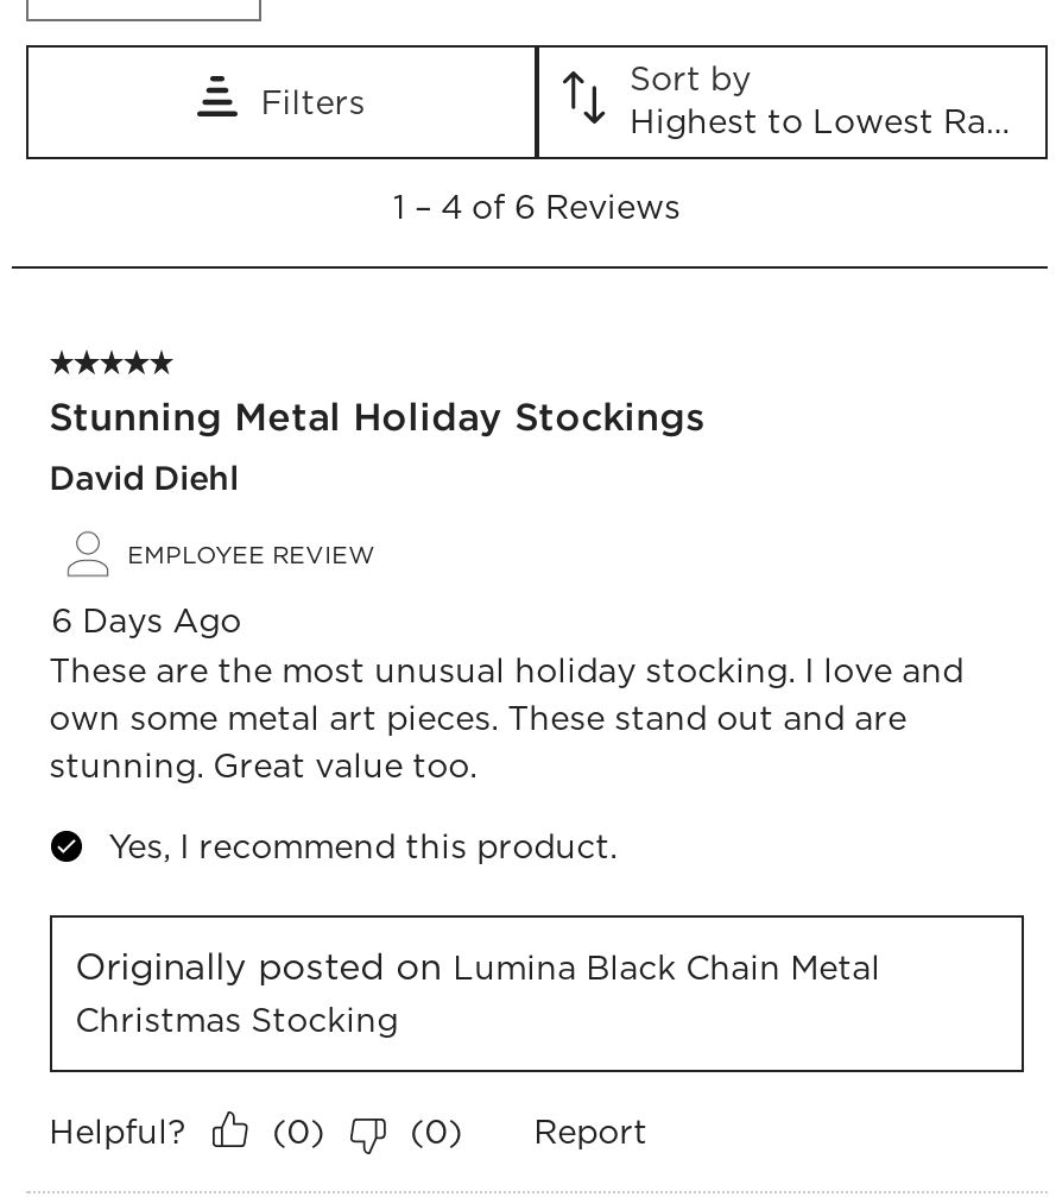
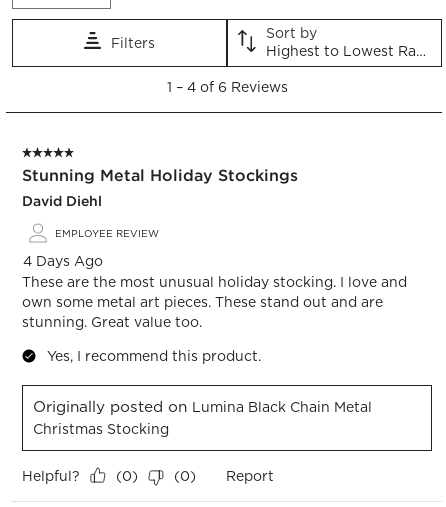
- 6 Days Ago
+ 4 Days Ago
